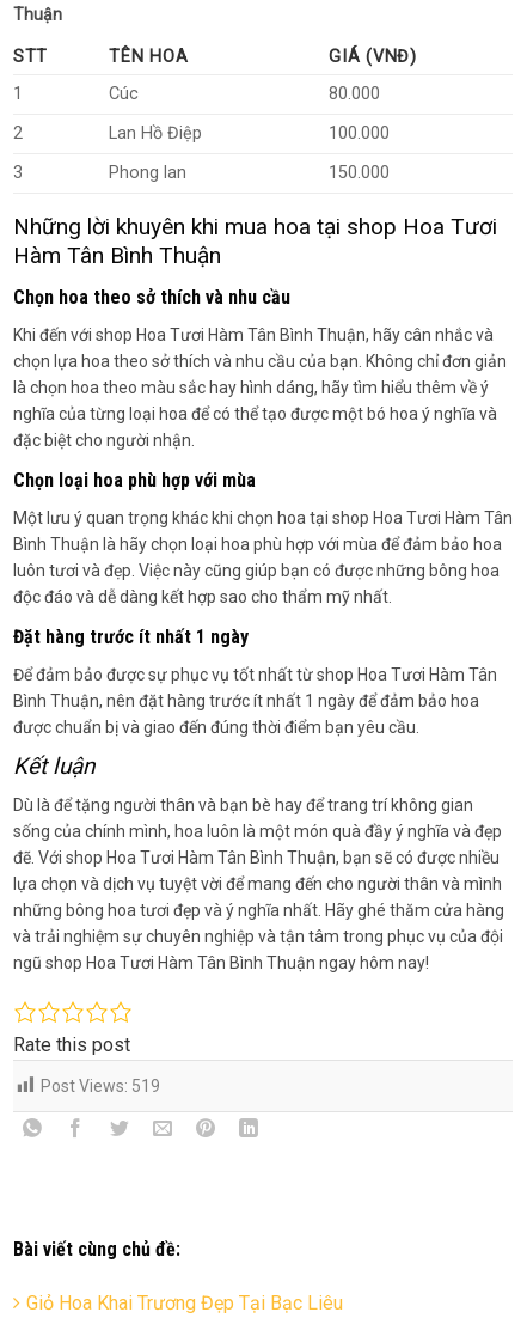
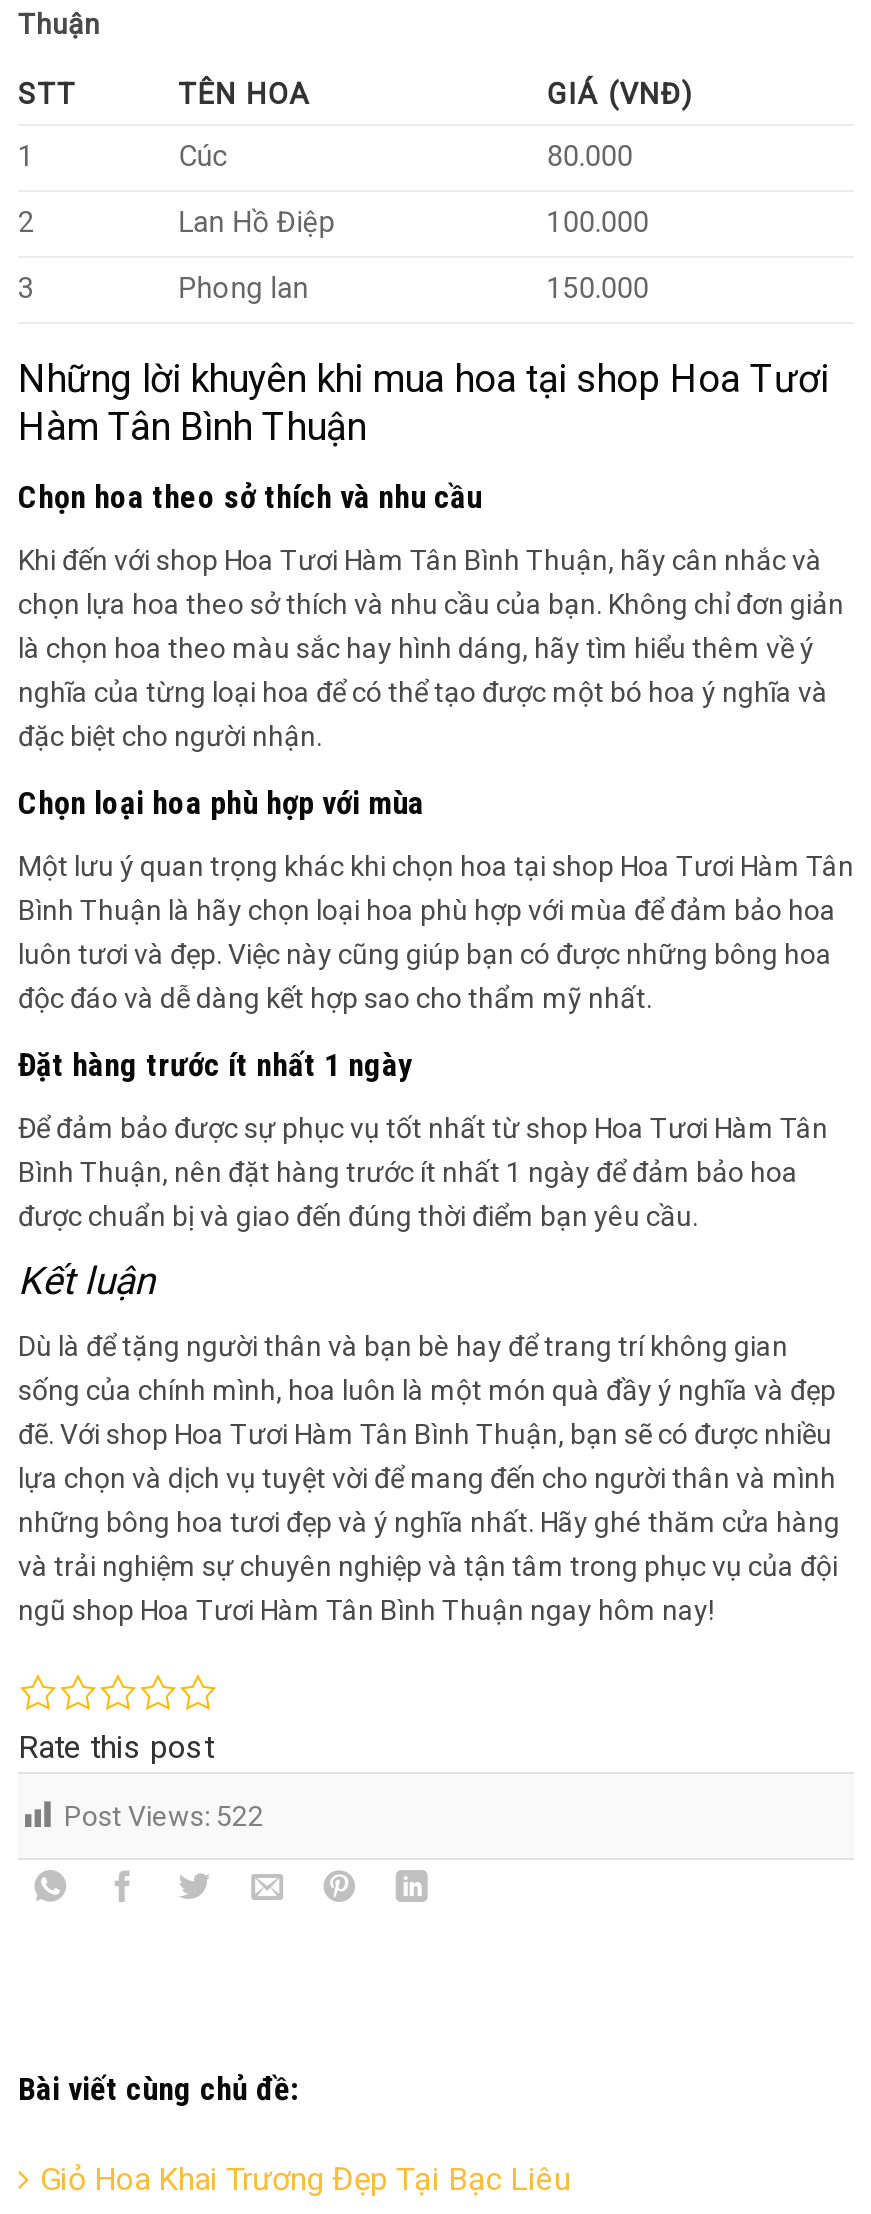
- Post Views: 519
+ Post Views: 522
